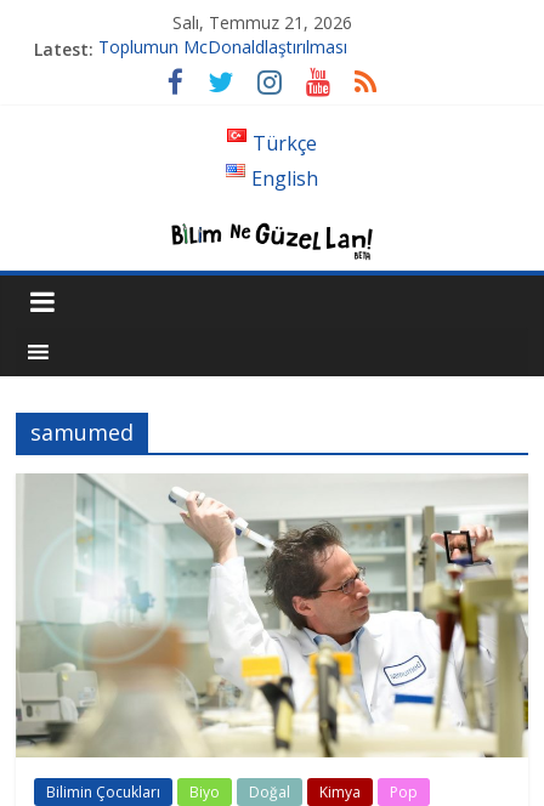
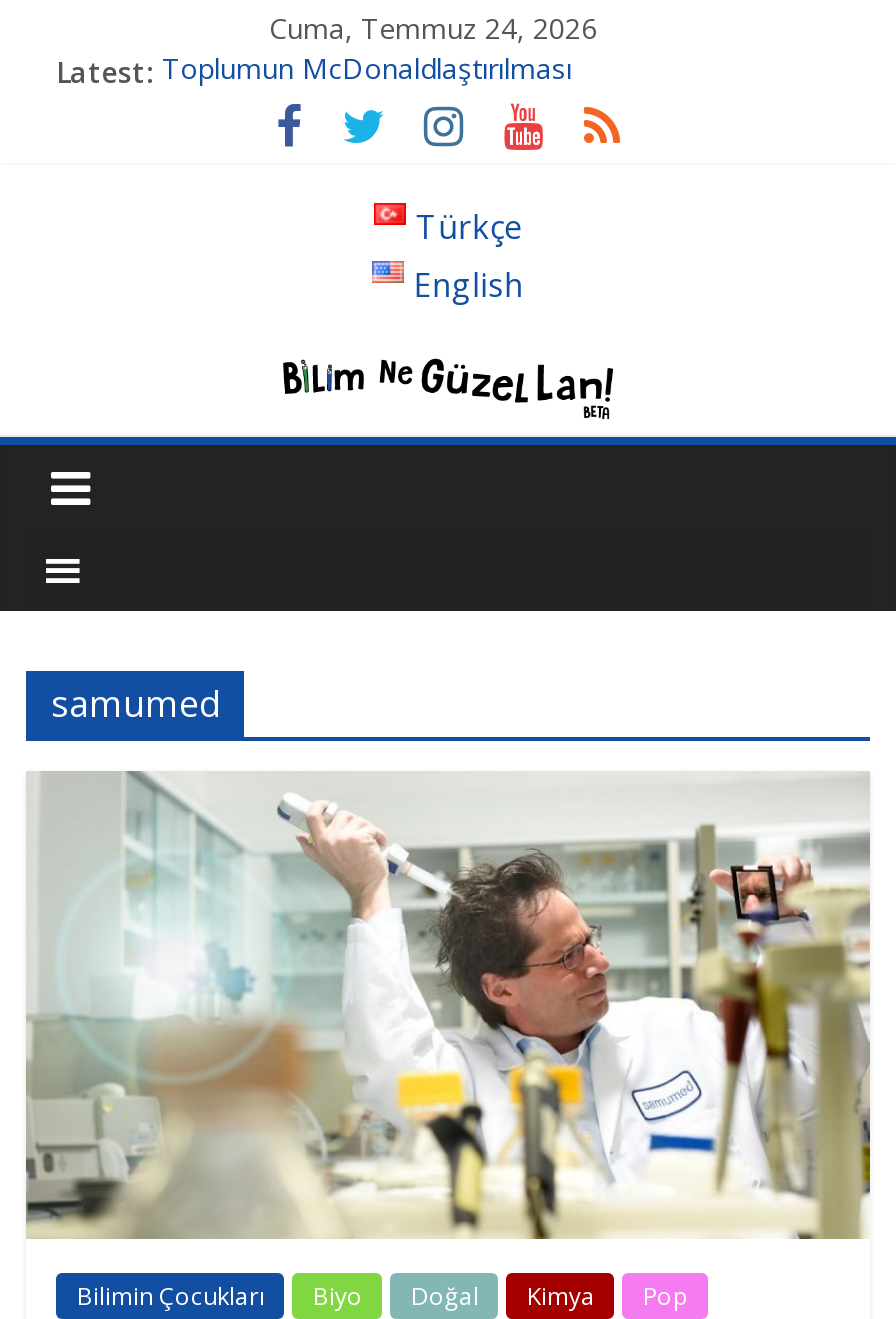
- Salı, Temmuz 21, 2026
+ Cuma, Temmuz 24, 2026
